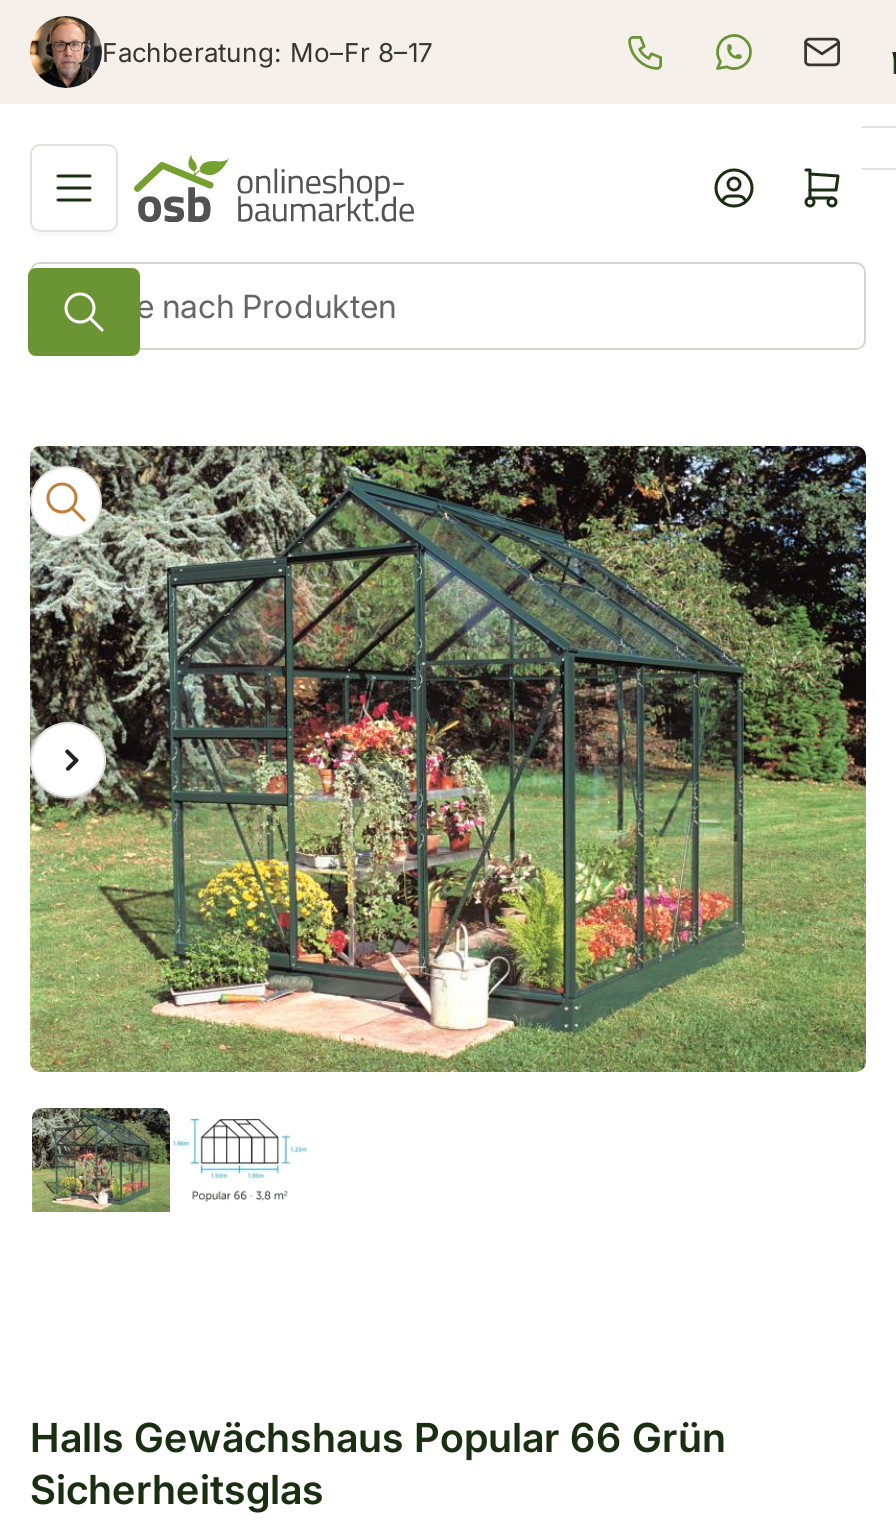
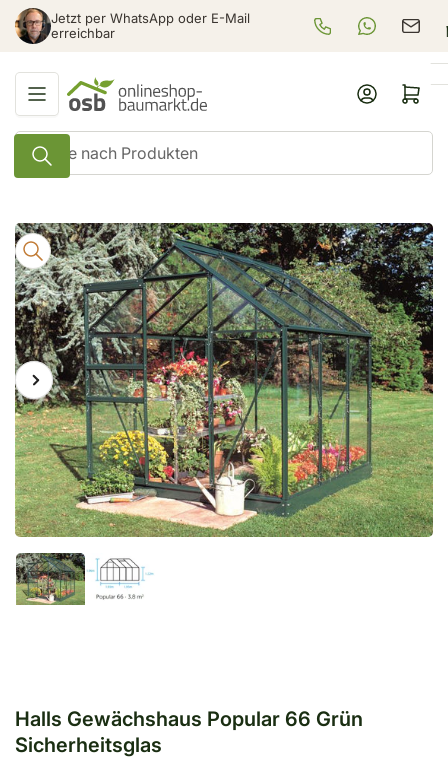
- Fachberatung: Mo–Fr 8–17
+ Jetzt per WhatsApp oder E-Mail
+ erreichbar
